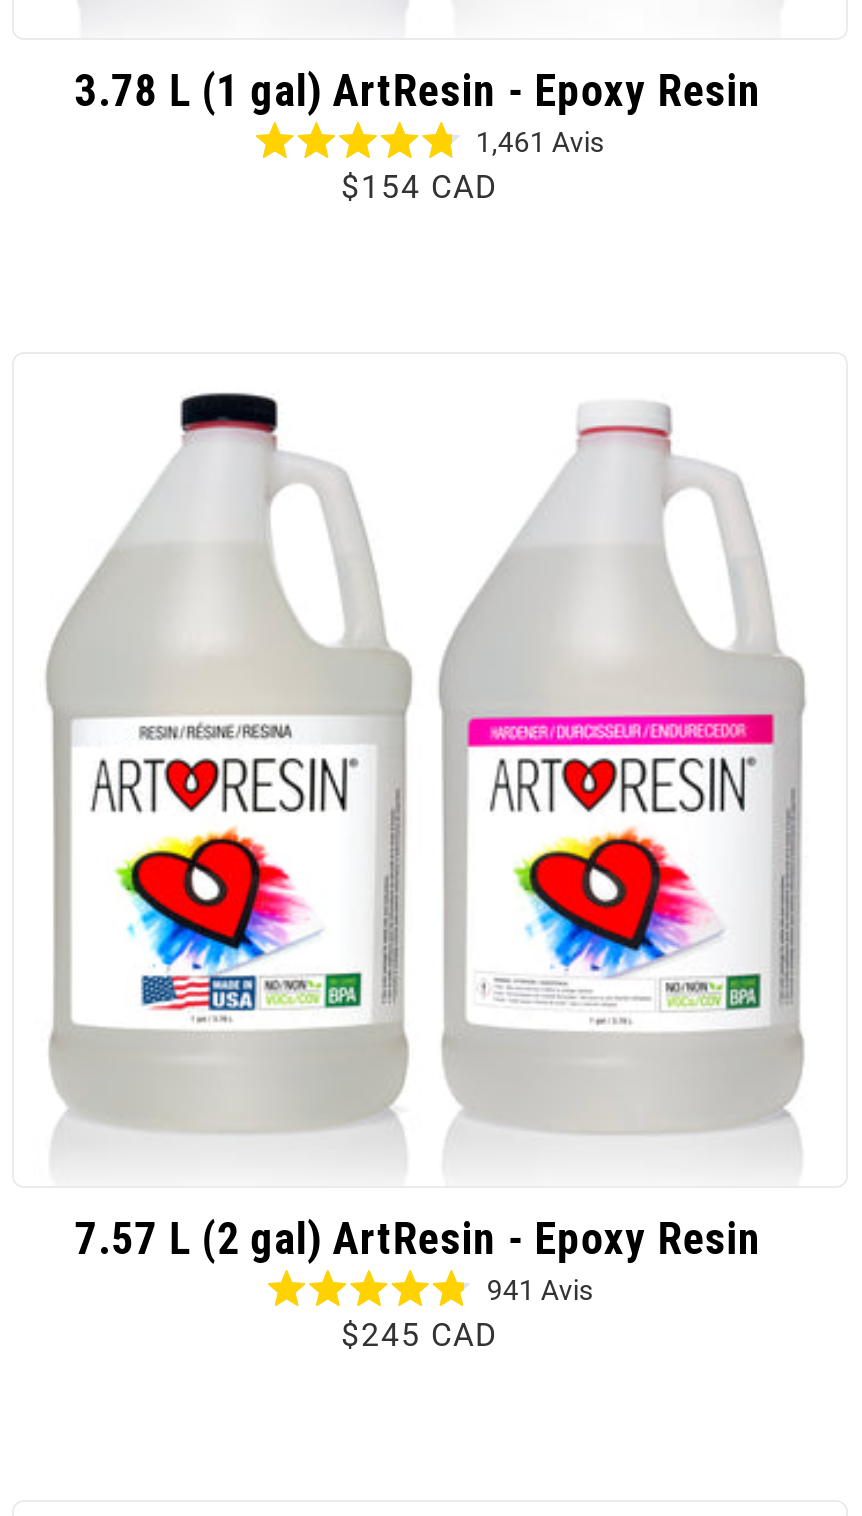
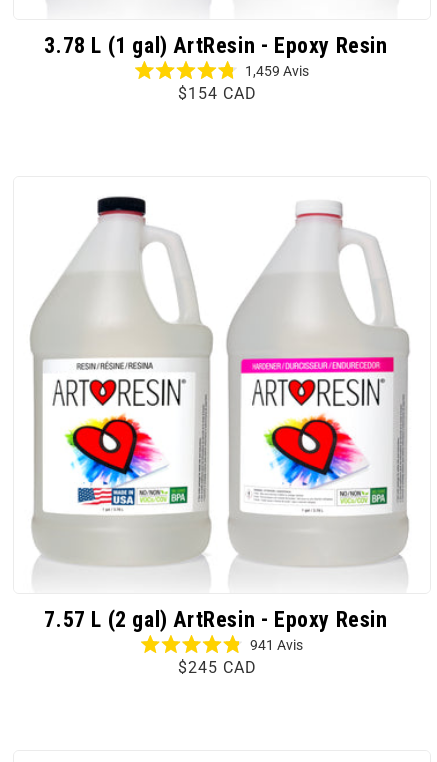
- 1,461 Avis
+ 1,459 Avis
